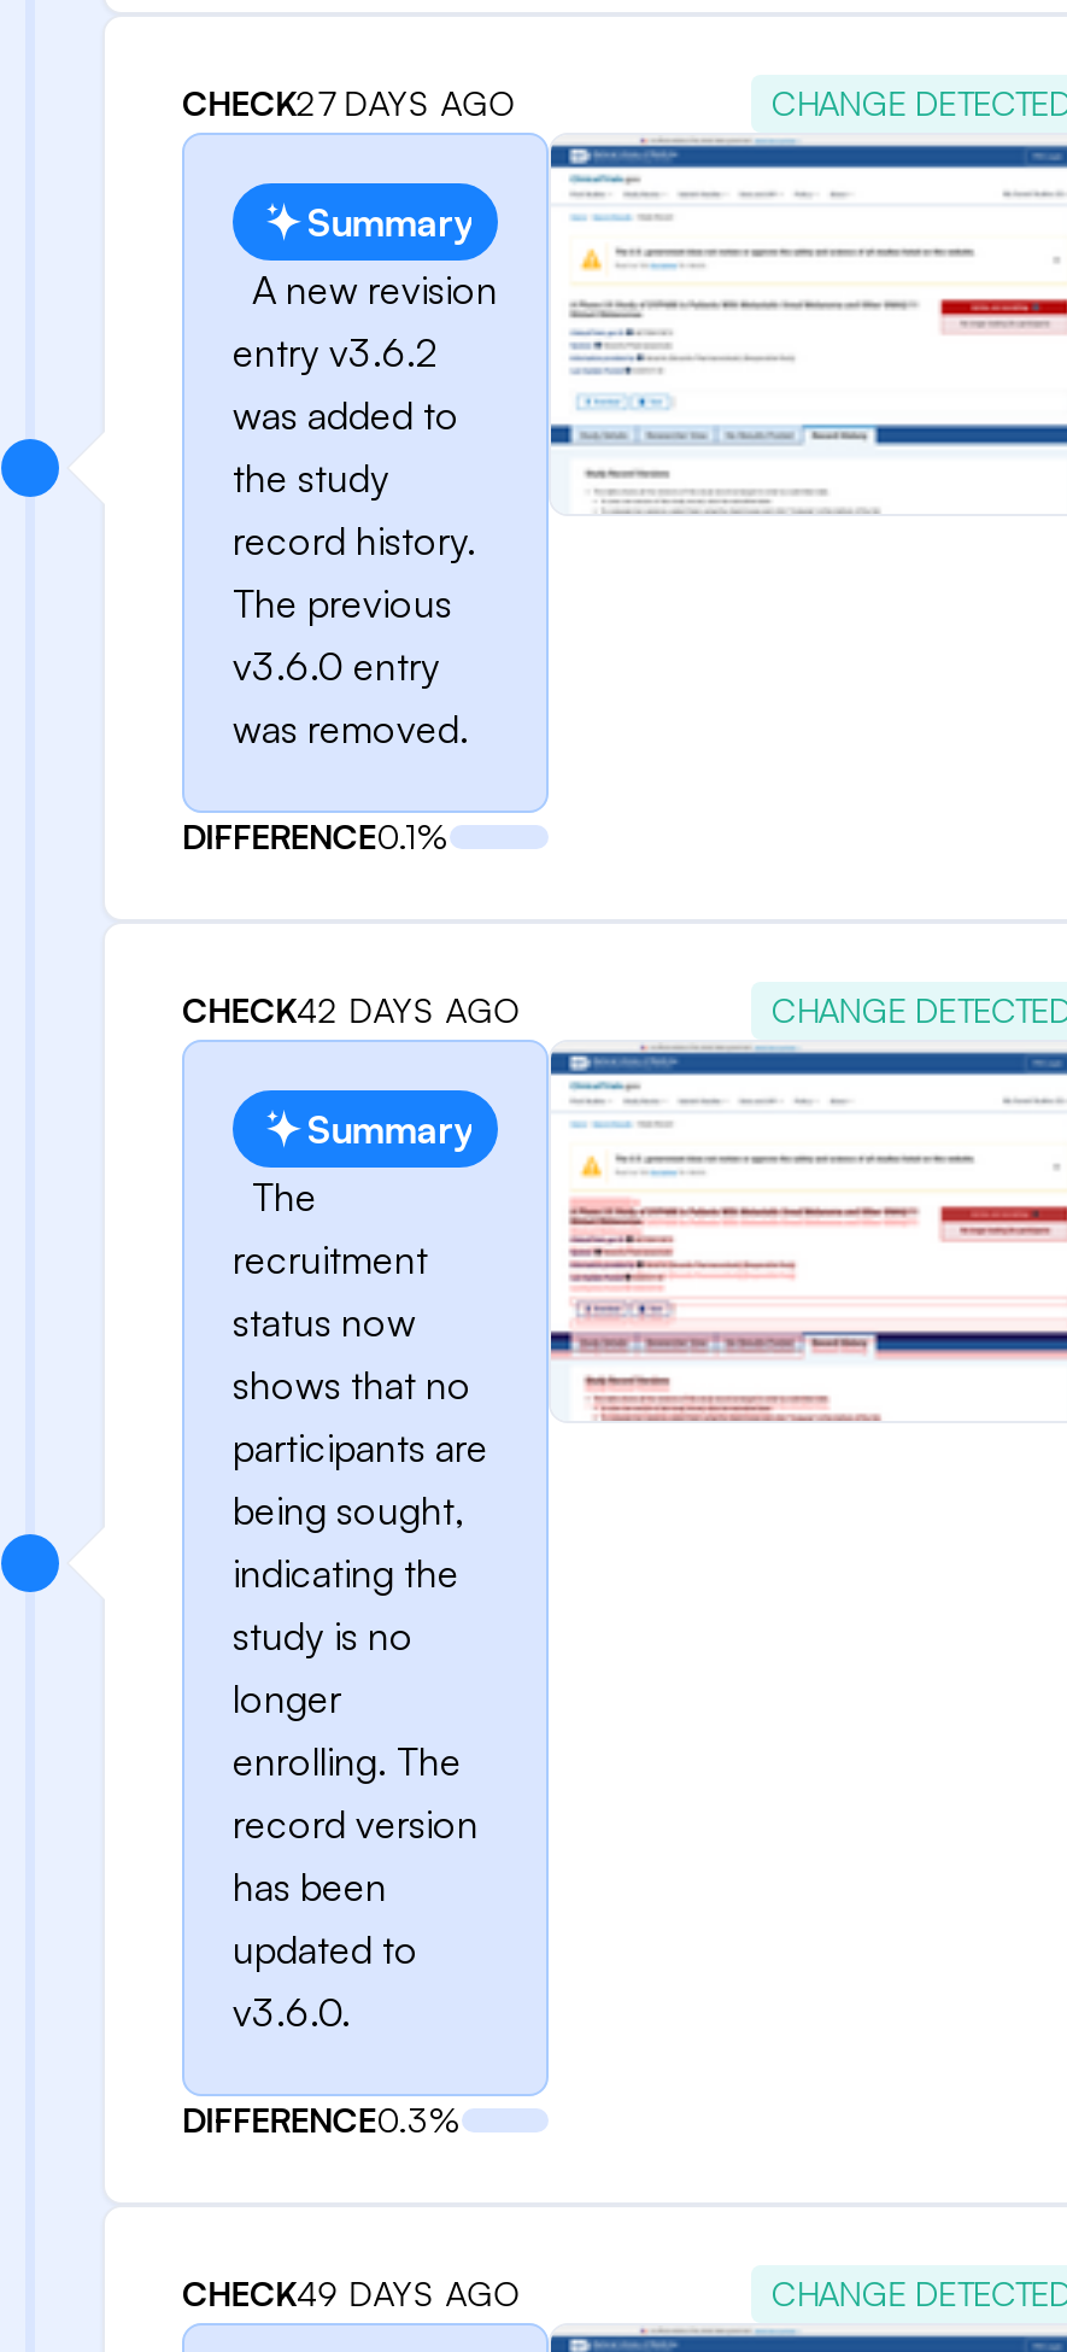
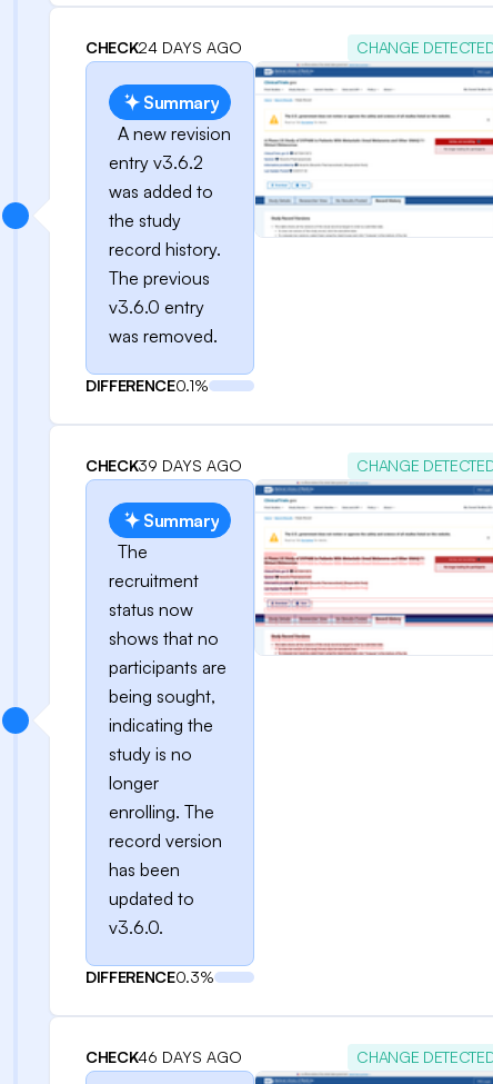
- CHECK27 DAYS AGO
+ CHECK24 DAYS AGO

- CHECK42 DAYS AGO
+ CHECK39 DAYS AGO

- CHECK49 DAYS AGO
+ CHECK46 DAYS AGO
